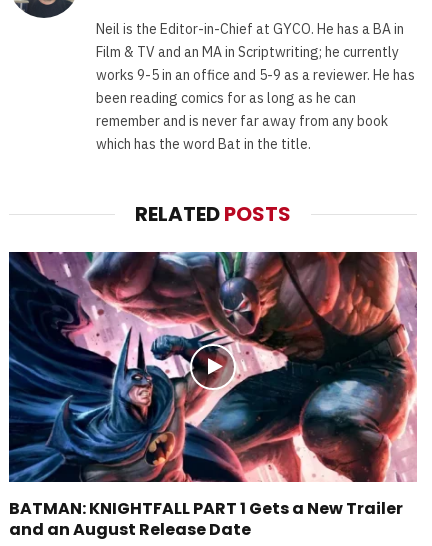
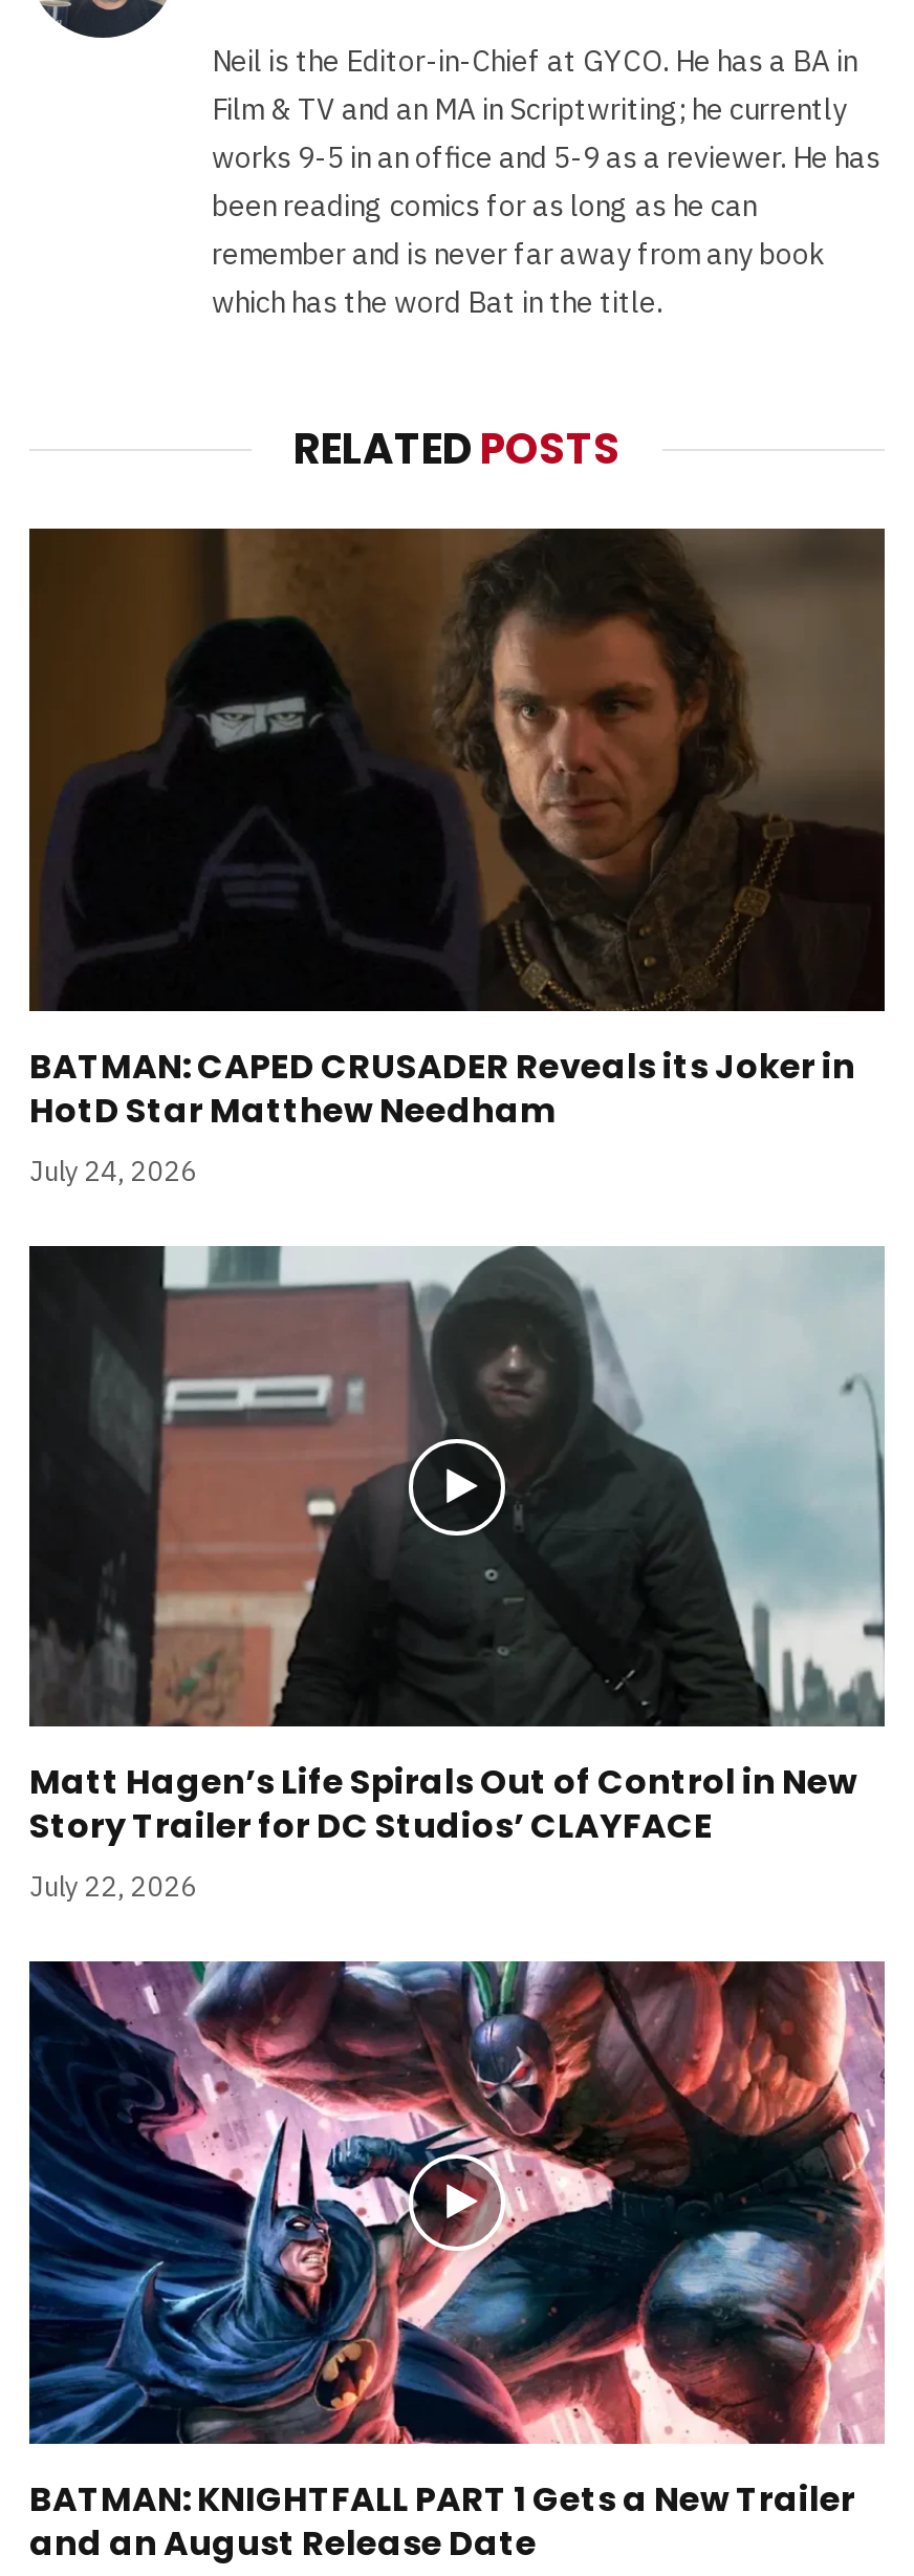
+ [image]
+ BATMAN: CAPED CRUSADER Reveals its Joker in
+ HotD Star Matthew Needham
+ July 24, 2026

+ [image]
+ Matt Hagen’s Life Spirals Out of Control in New
+ Story Trailer for DC Studios’ CLAYFACE
+ July 22, 2026
